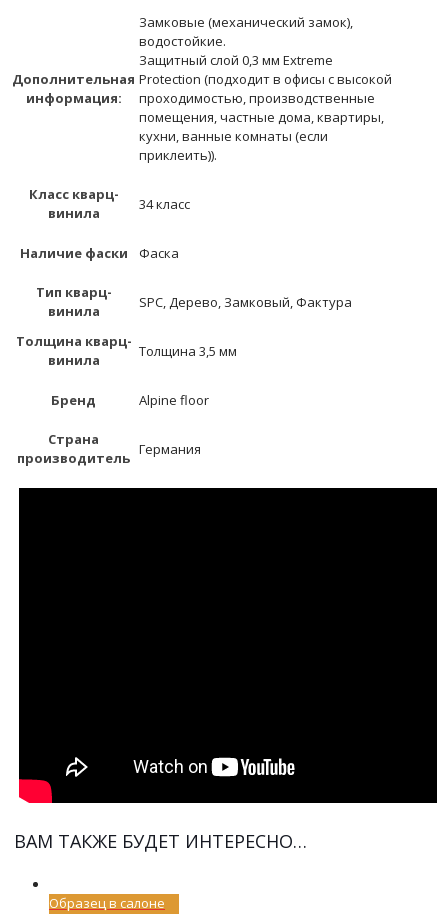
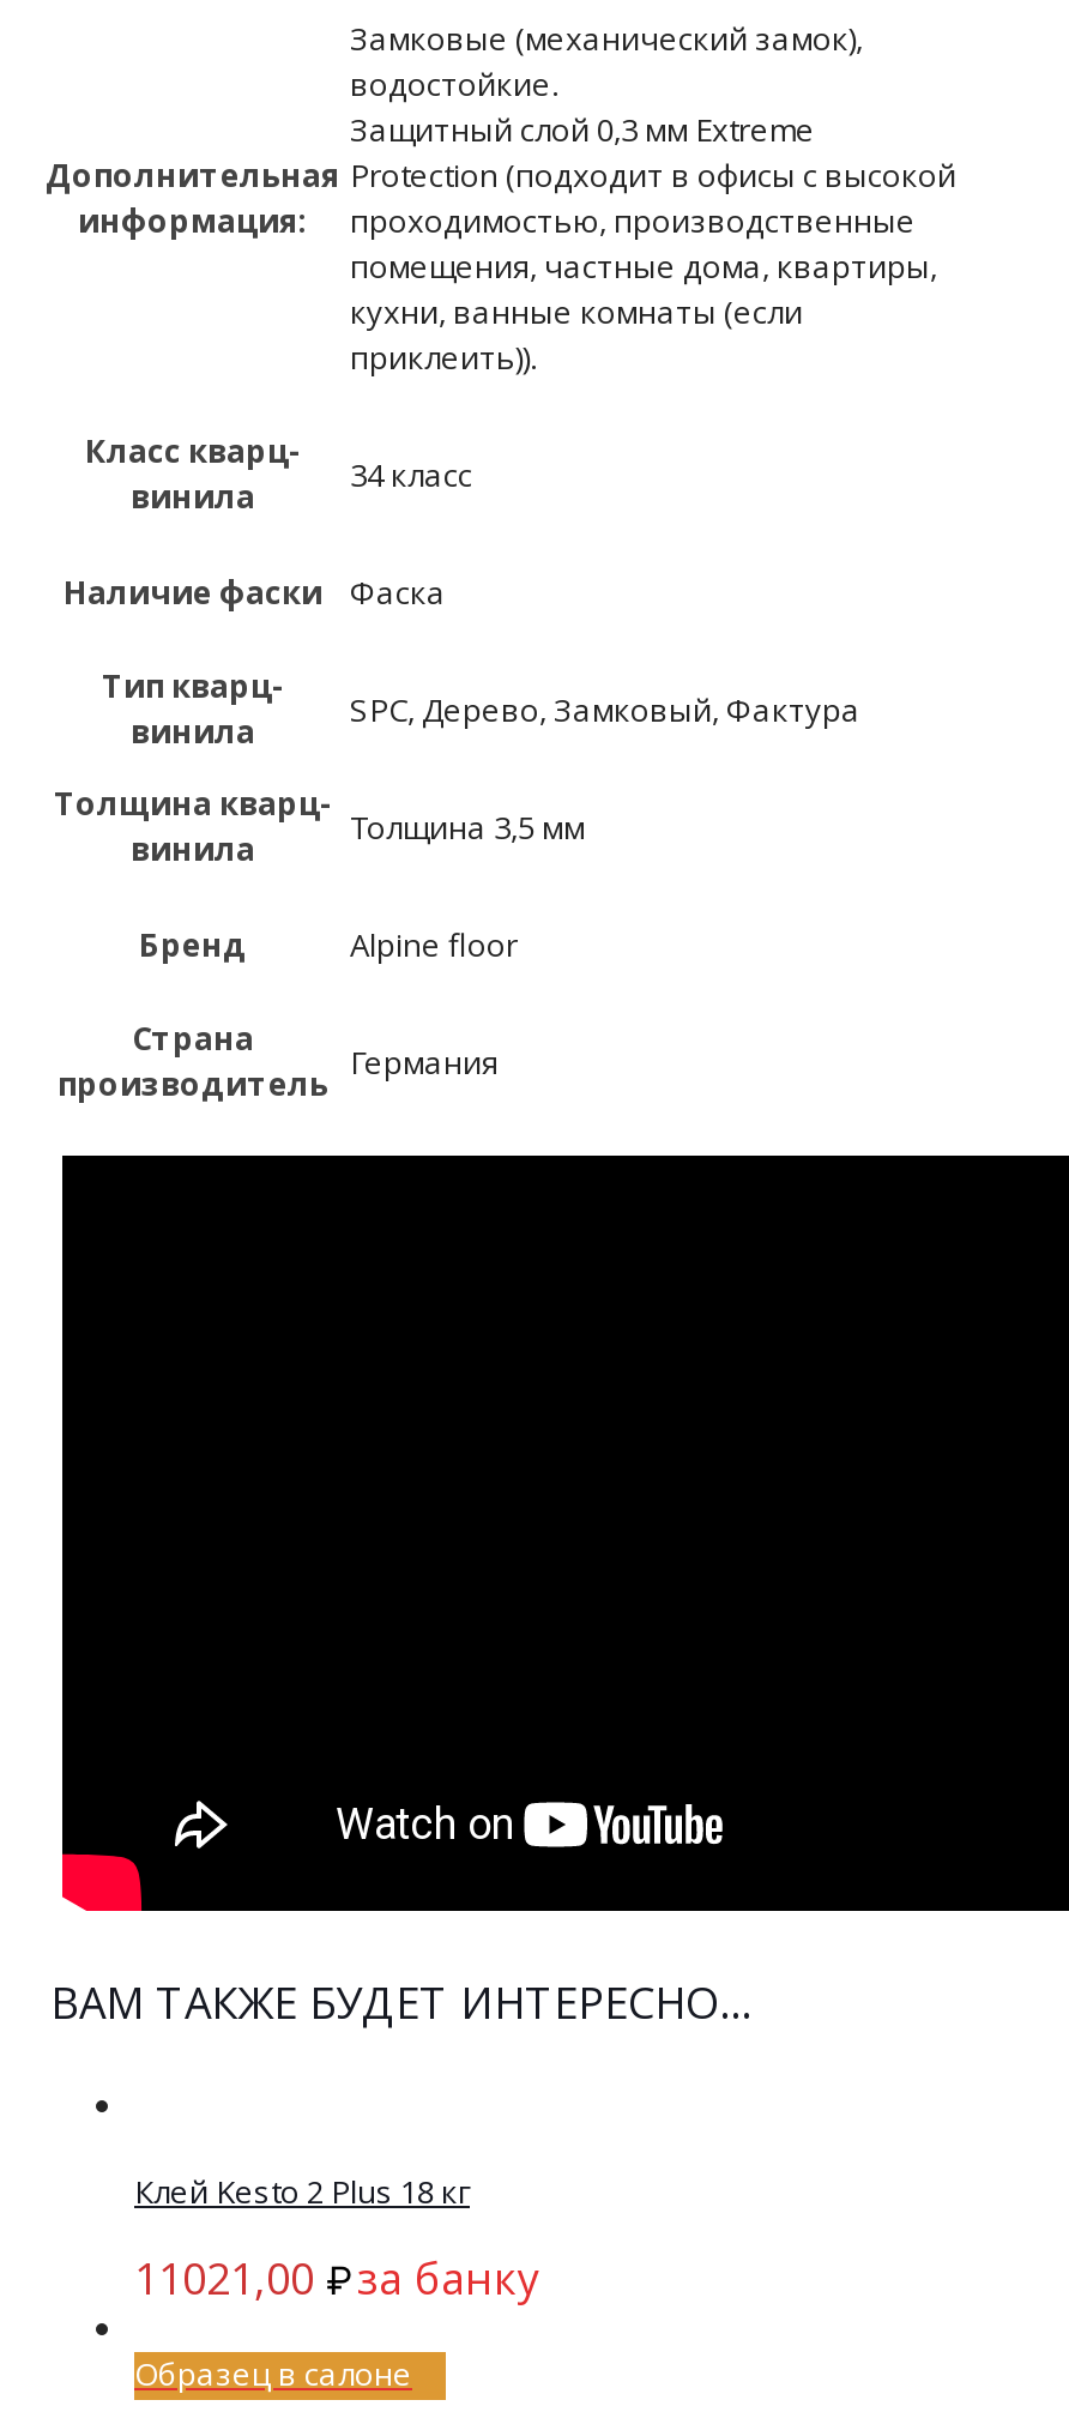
+ Клей Kesto 2 Plus 18 кг
+ 11021,00 ₽ за банку
